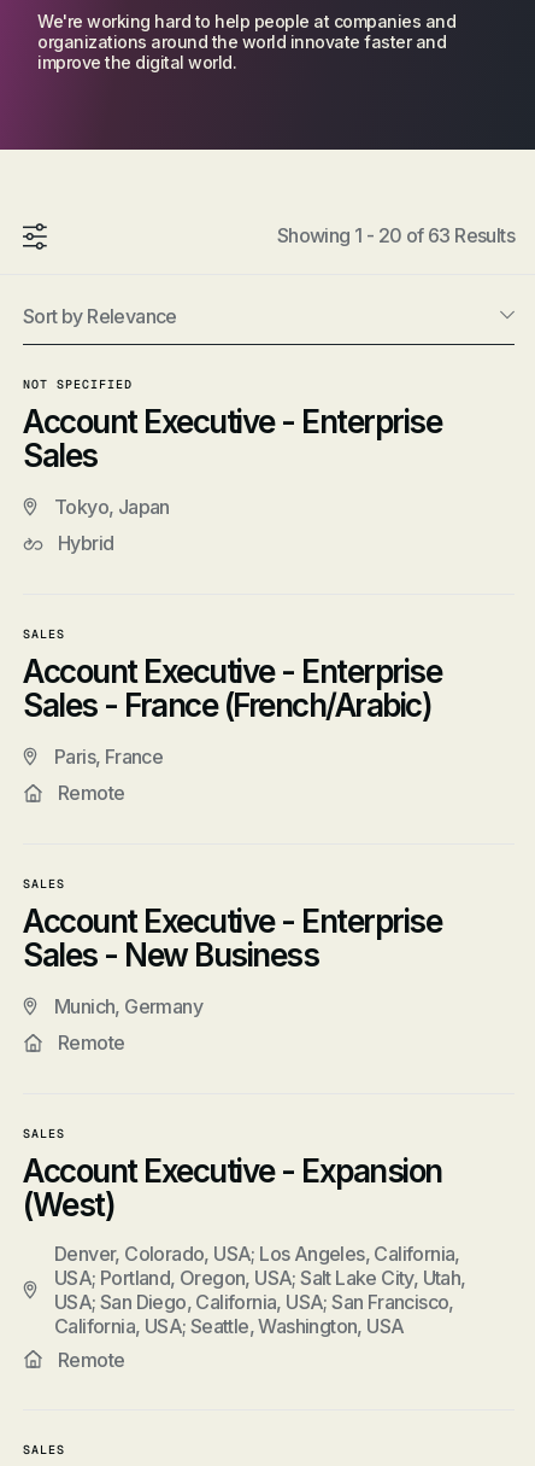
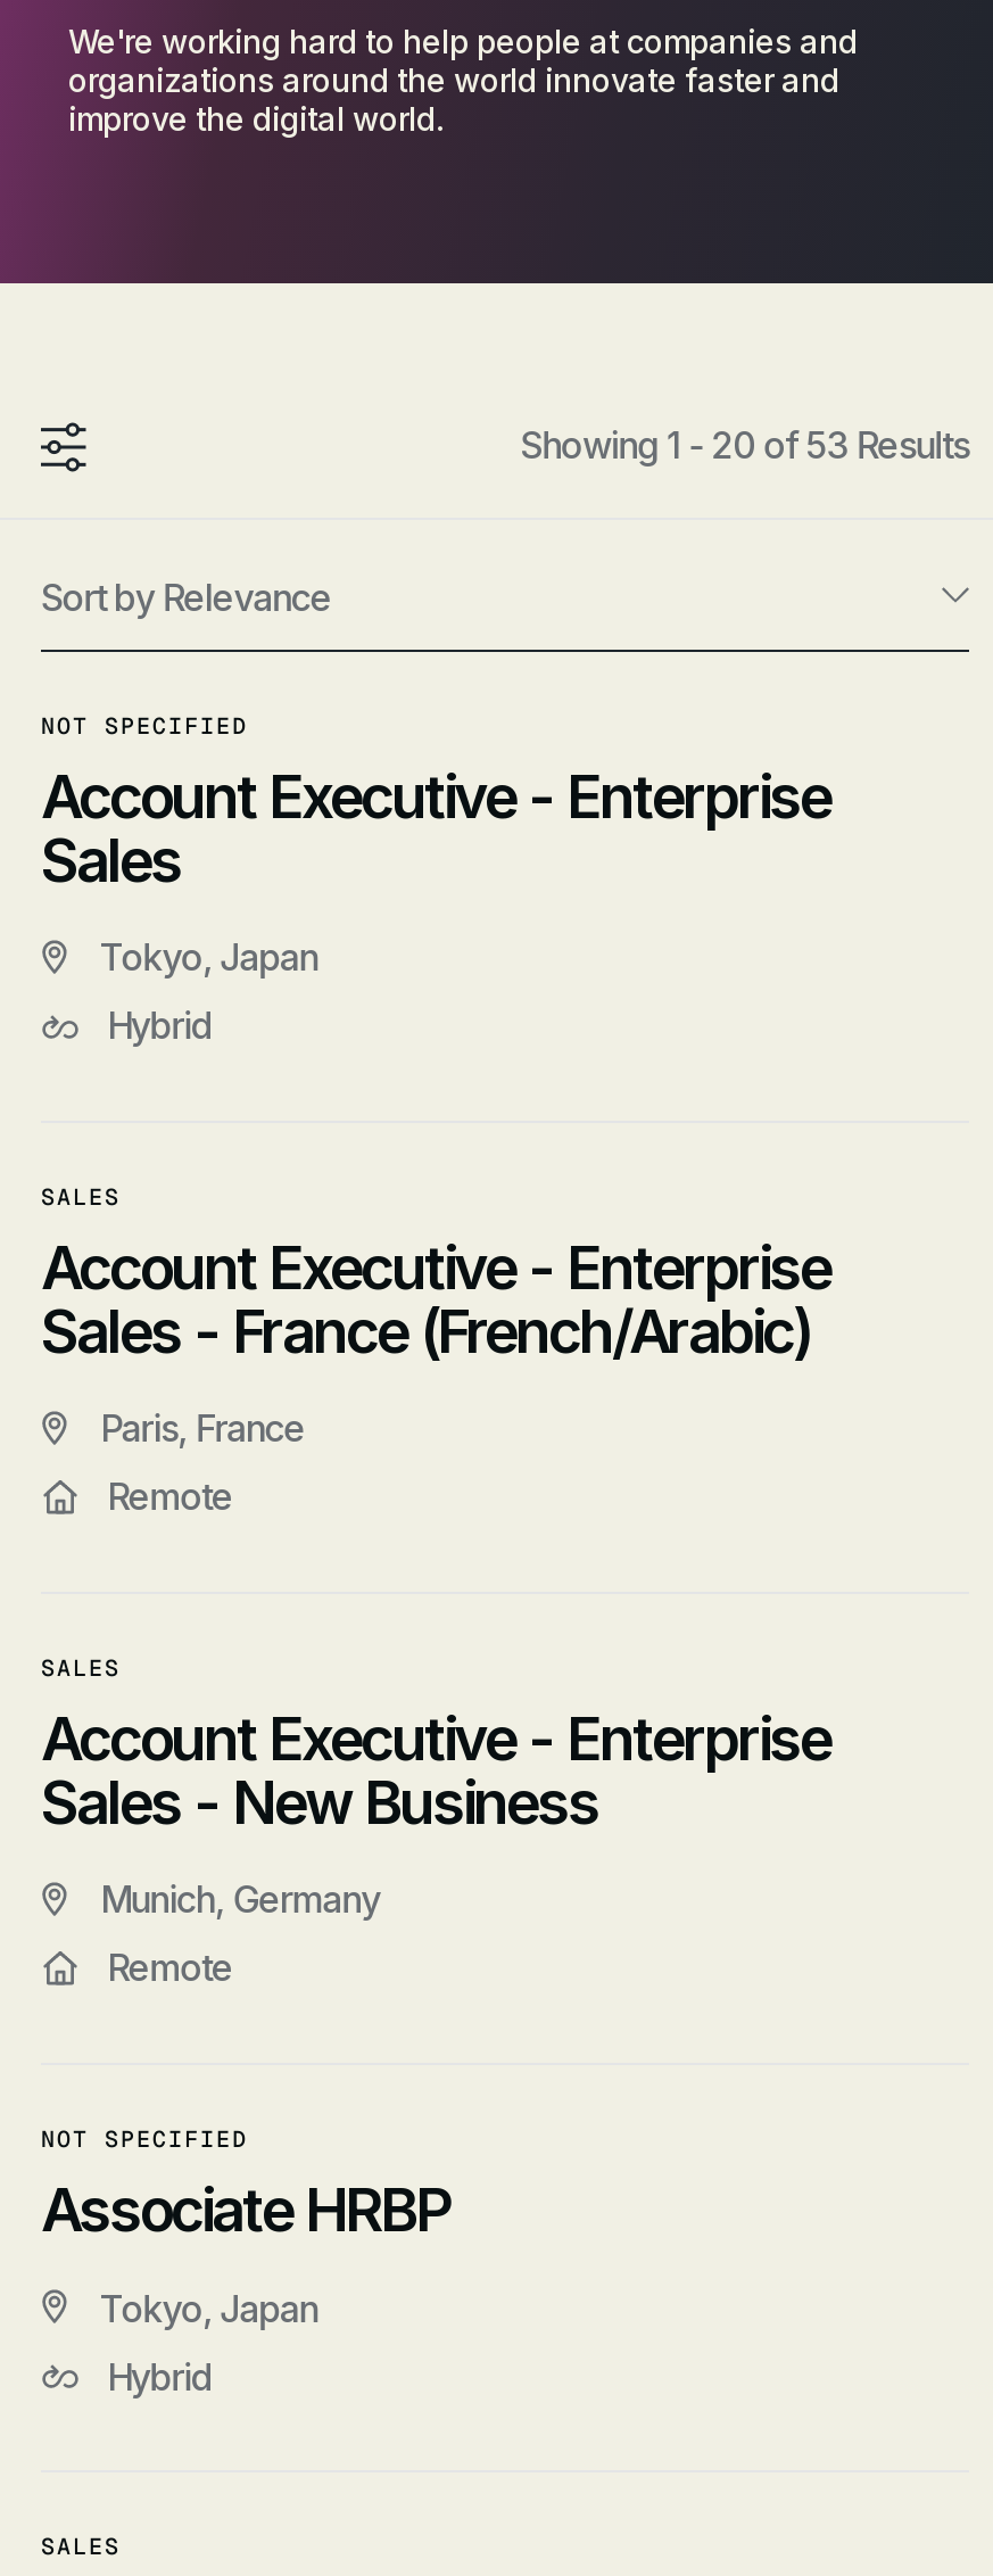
- Showing 1 - 20 of 63 Results
+ Showing 1 - 20 of 53 Results

- SALES
- Account Executive - Expansion
- (West)
- Denver, Colorado, USA; Los Angeles, California,
- USA; Portland, Oregon, USA; Salt Lake City, Utah,
- USA; San Diego, California, USA; San Francisco,
- California, USA; Seattle, Washington, USA
- Remote
+ NOT SPECIFIED
+ Associate HRBP
+ Tokyo, Japan
+ Hybrid
